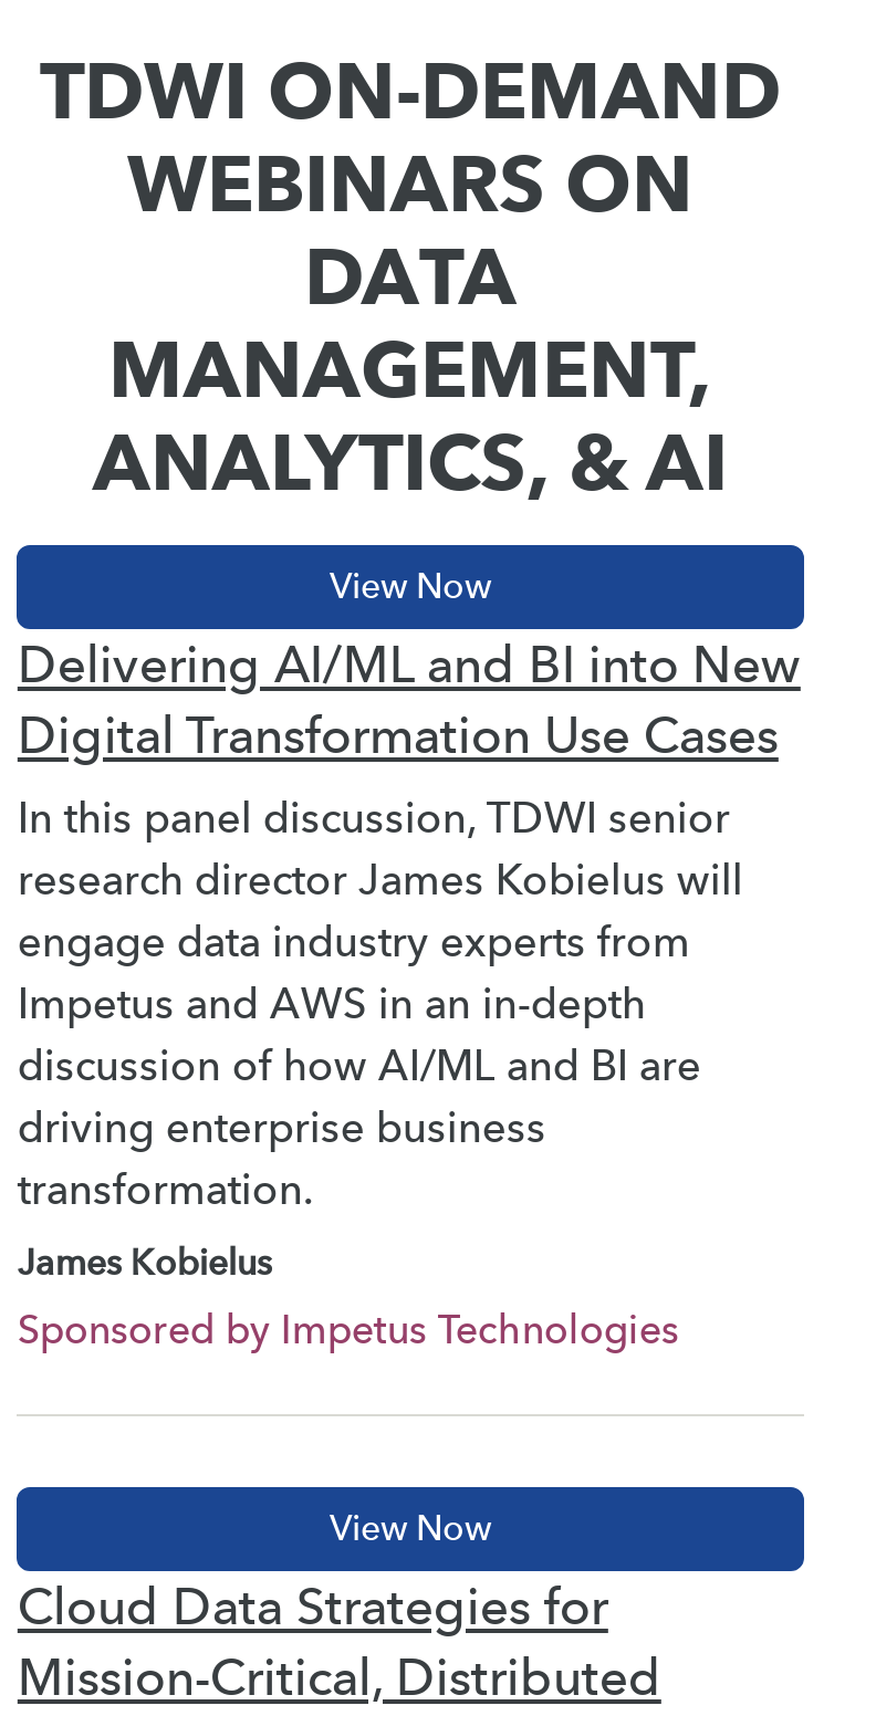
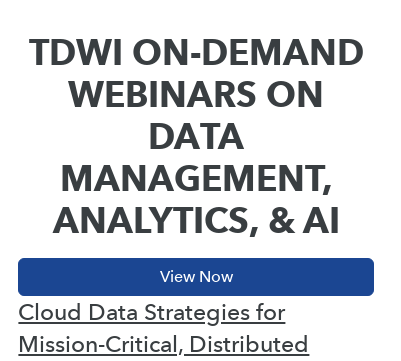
- Delivering AI/ML and BI into New
- Digital Transformation Use Cases
- In this panel discussion, TDWI senior
- research director James Kobielus will
- engage data industry experts from
- Impetus and AWS in an in-depth
- discussion of how AI/ML and BI are
- driving enterprise business
- transformation.
- James Kobielus
- Sponsored by Impetus Technologies
